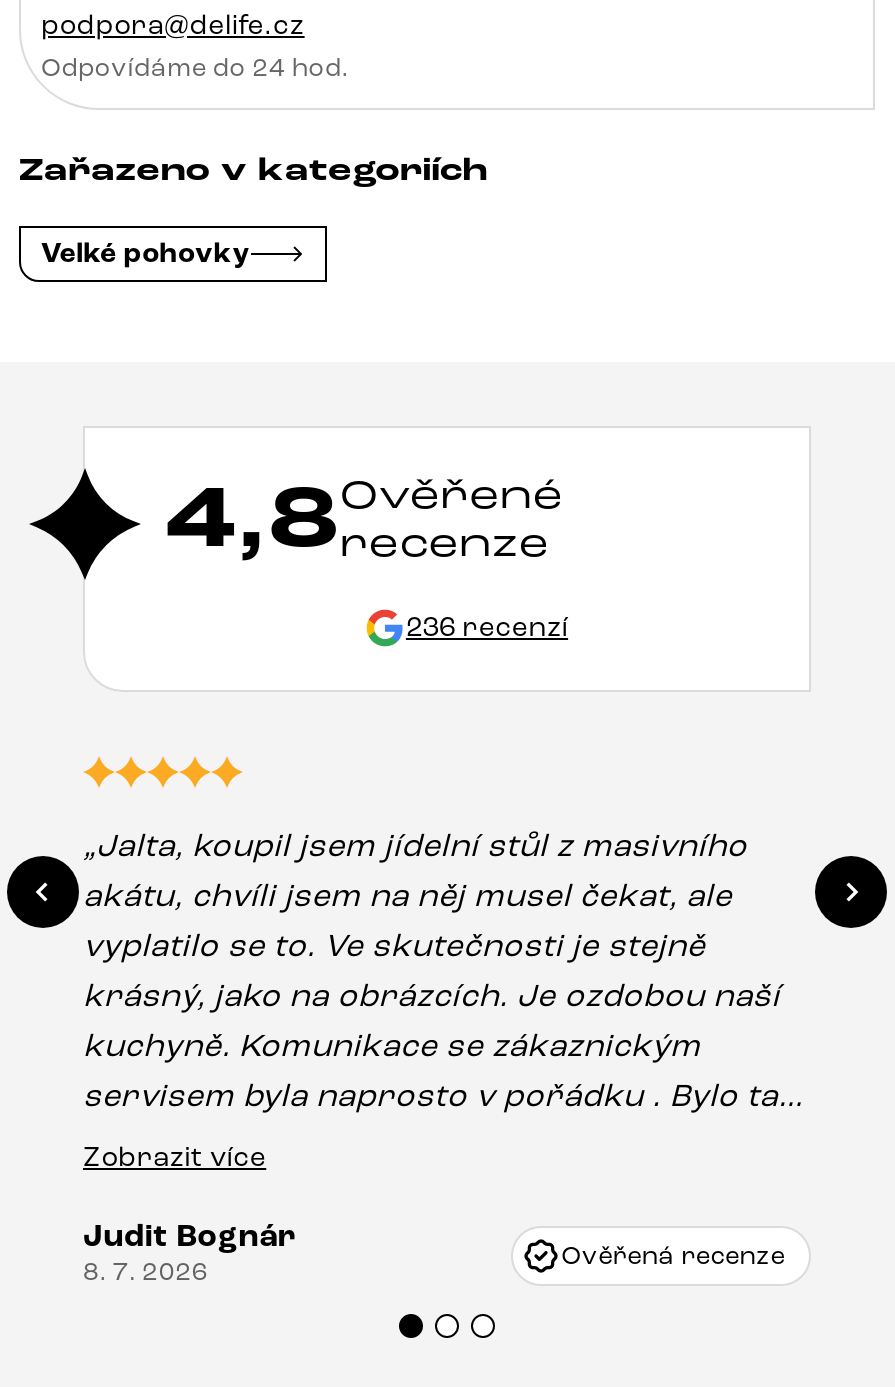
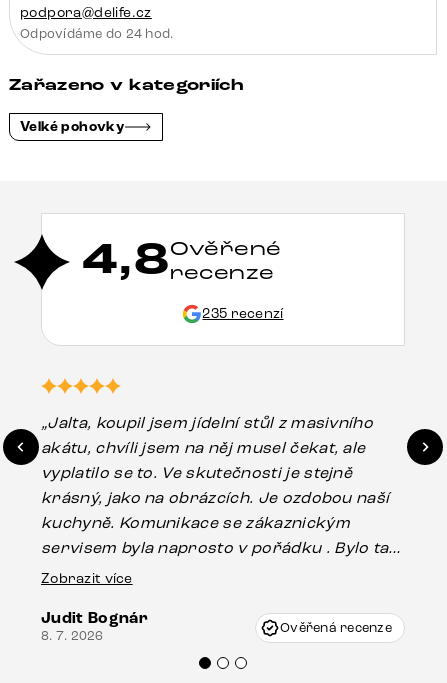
- 236 recenzí
+ 235 recenzí
